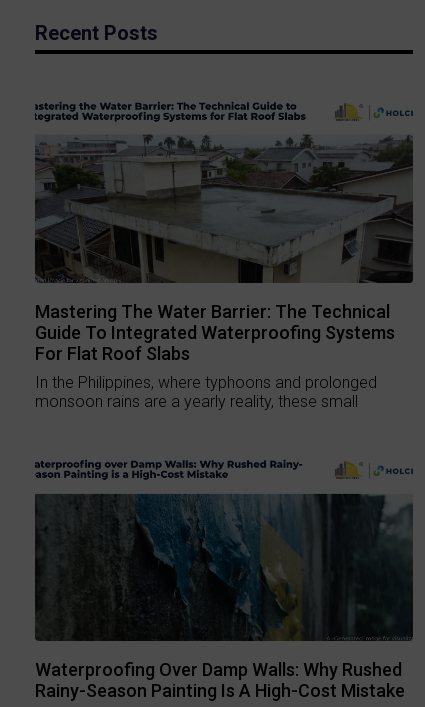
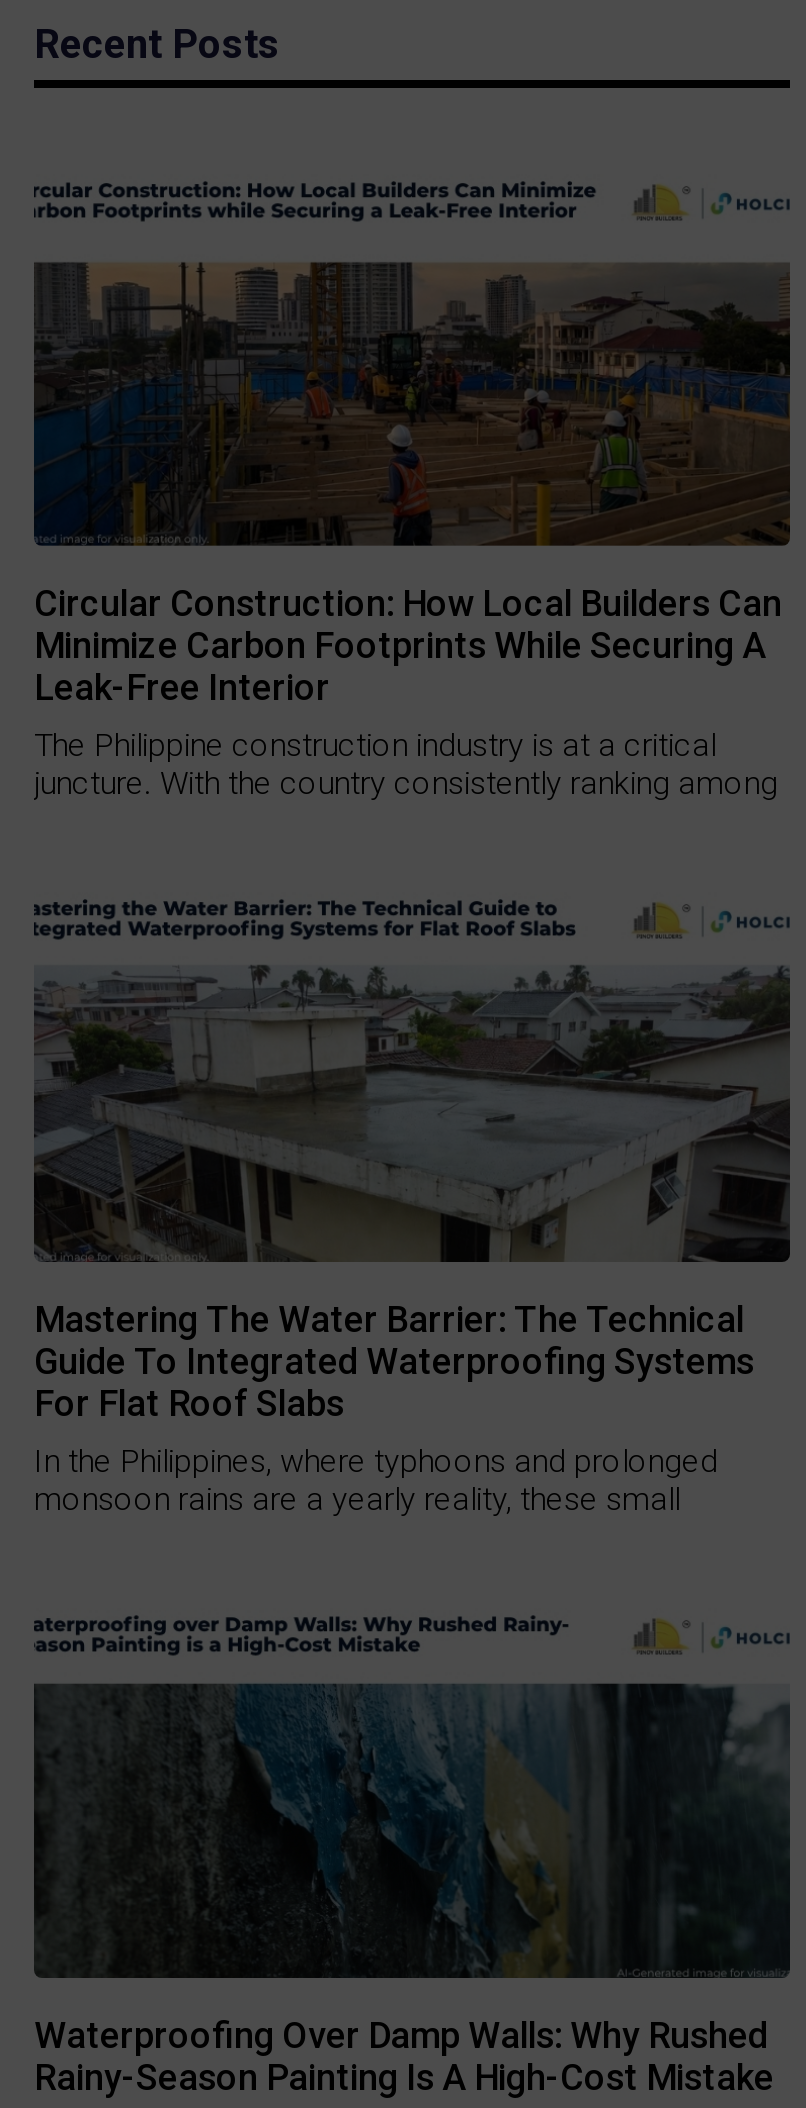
+ [image]
+ Circular Construction: How Local Builders Can
+ Minimize Carbon Footprints While Securing A
+ Leak-Free Interior
+ The Philippine construction industry is at a critical
+ juncture. With the country consistently ranking among
